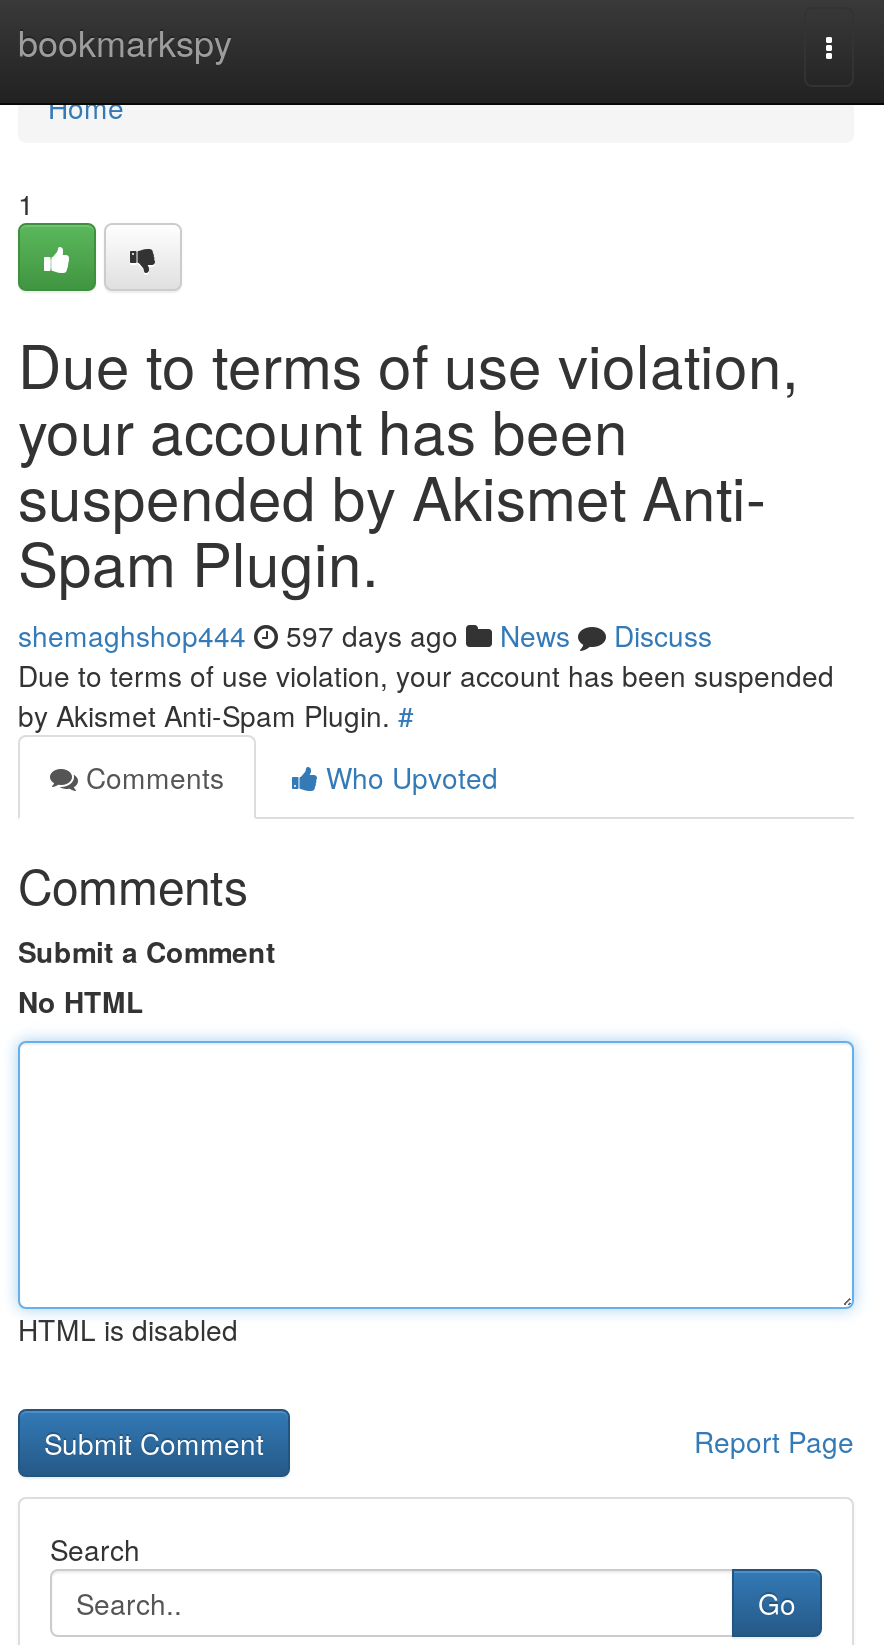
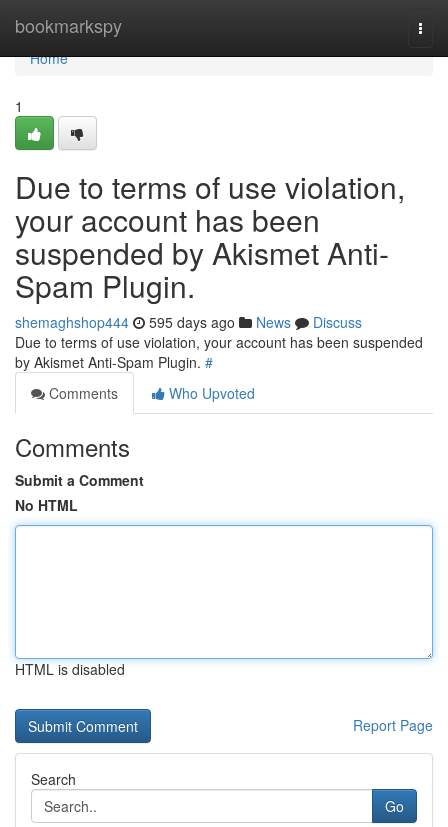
- shemaghshop444 597 days ago News Discuss
+ shemaghshop444 595 days ago News Discuss
